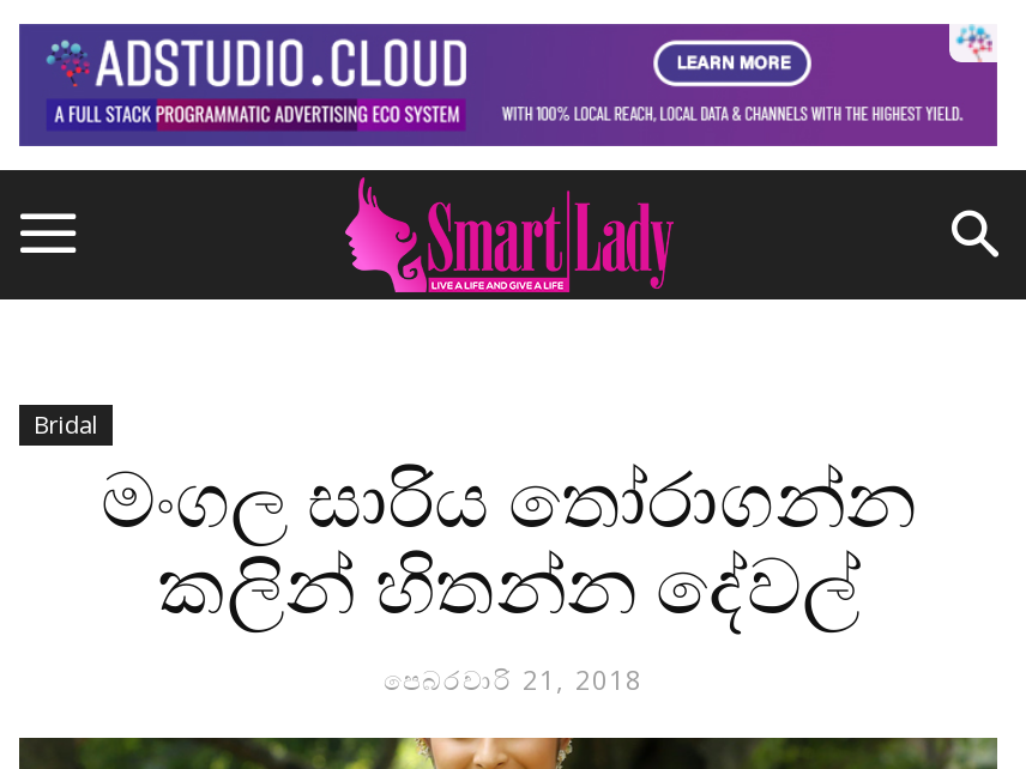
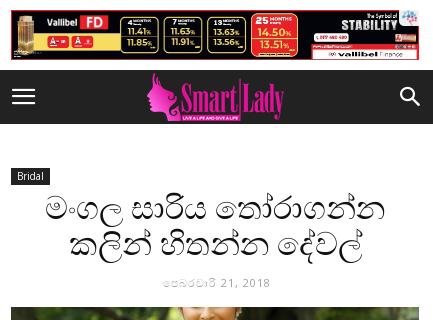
- [image]
+ [image]
